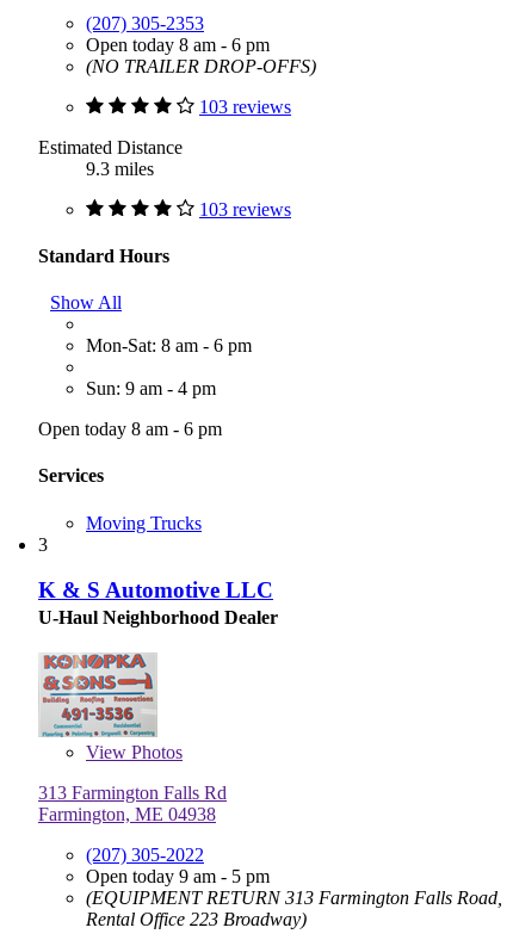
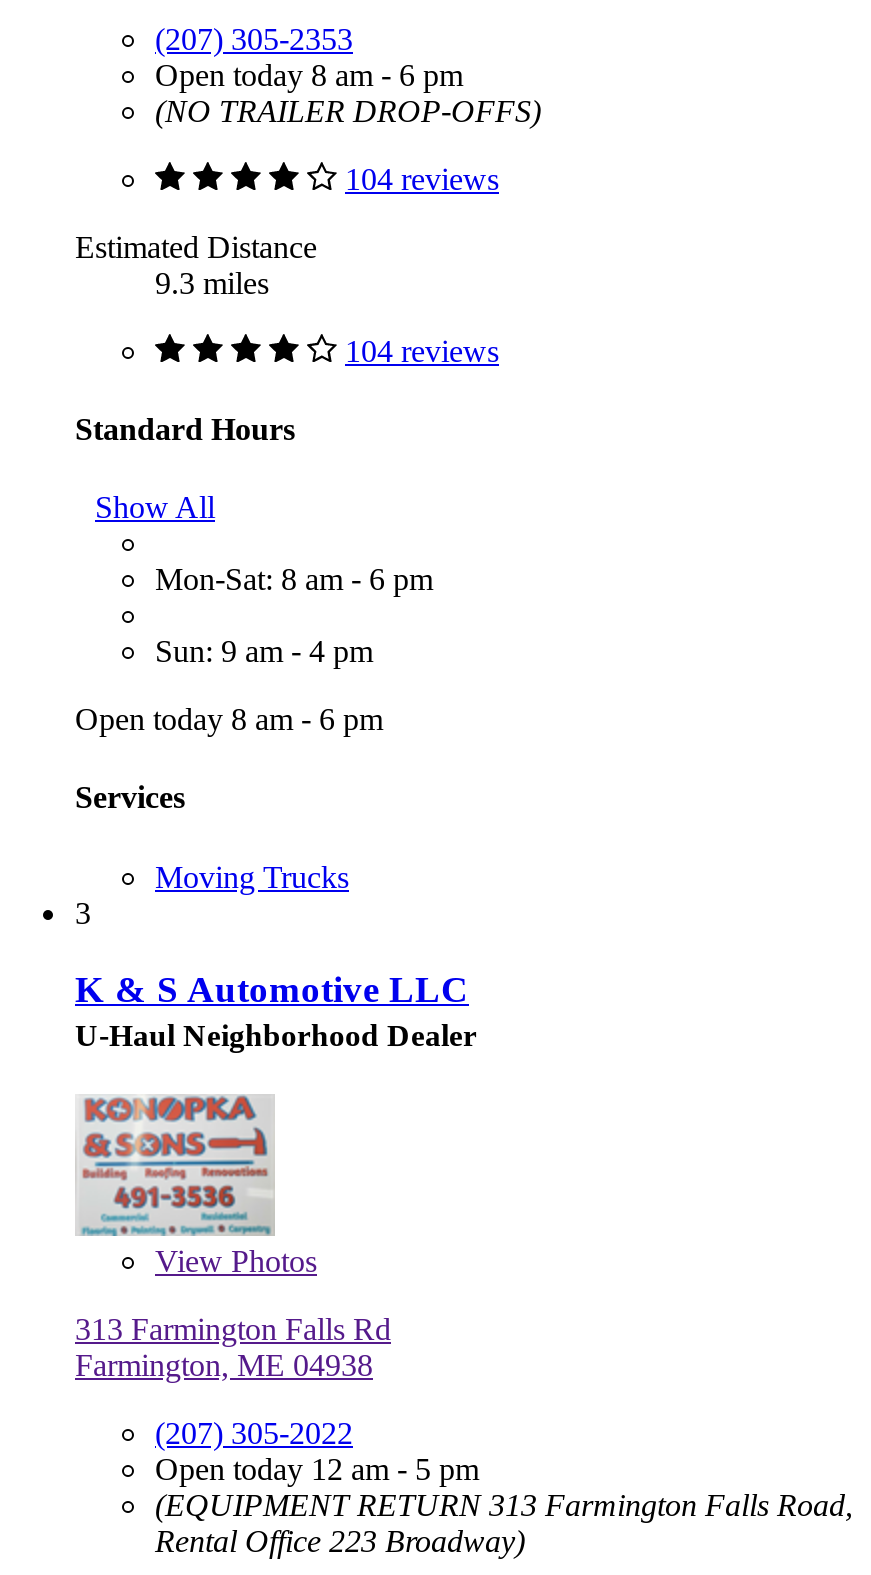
- 103 reviews
+ 104 reviews

- 103 reviews
+ 104 reviews

- Open today 9 am - 5 pm
+ Open today 12 am - 5 pm
